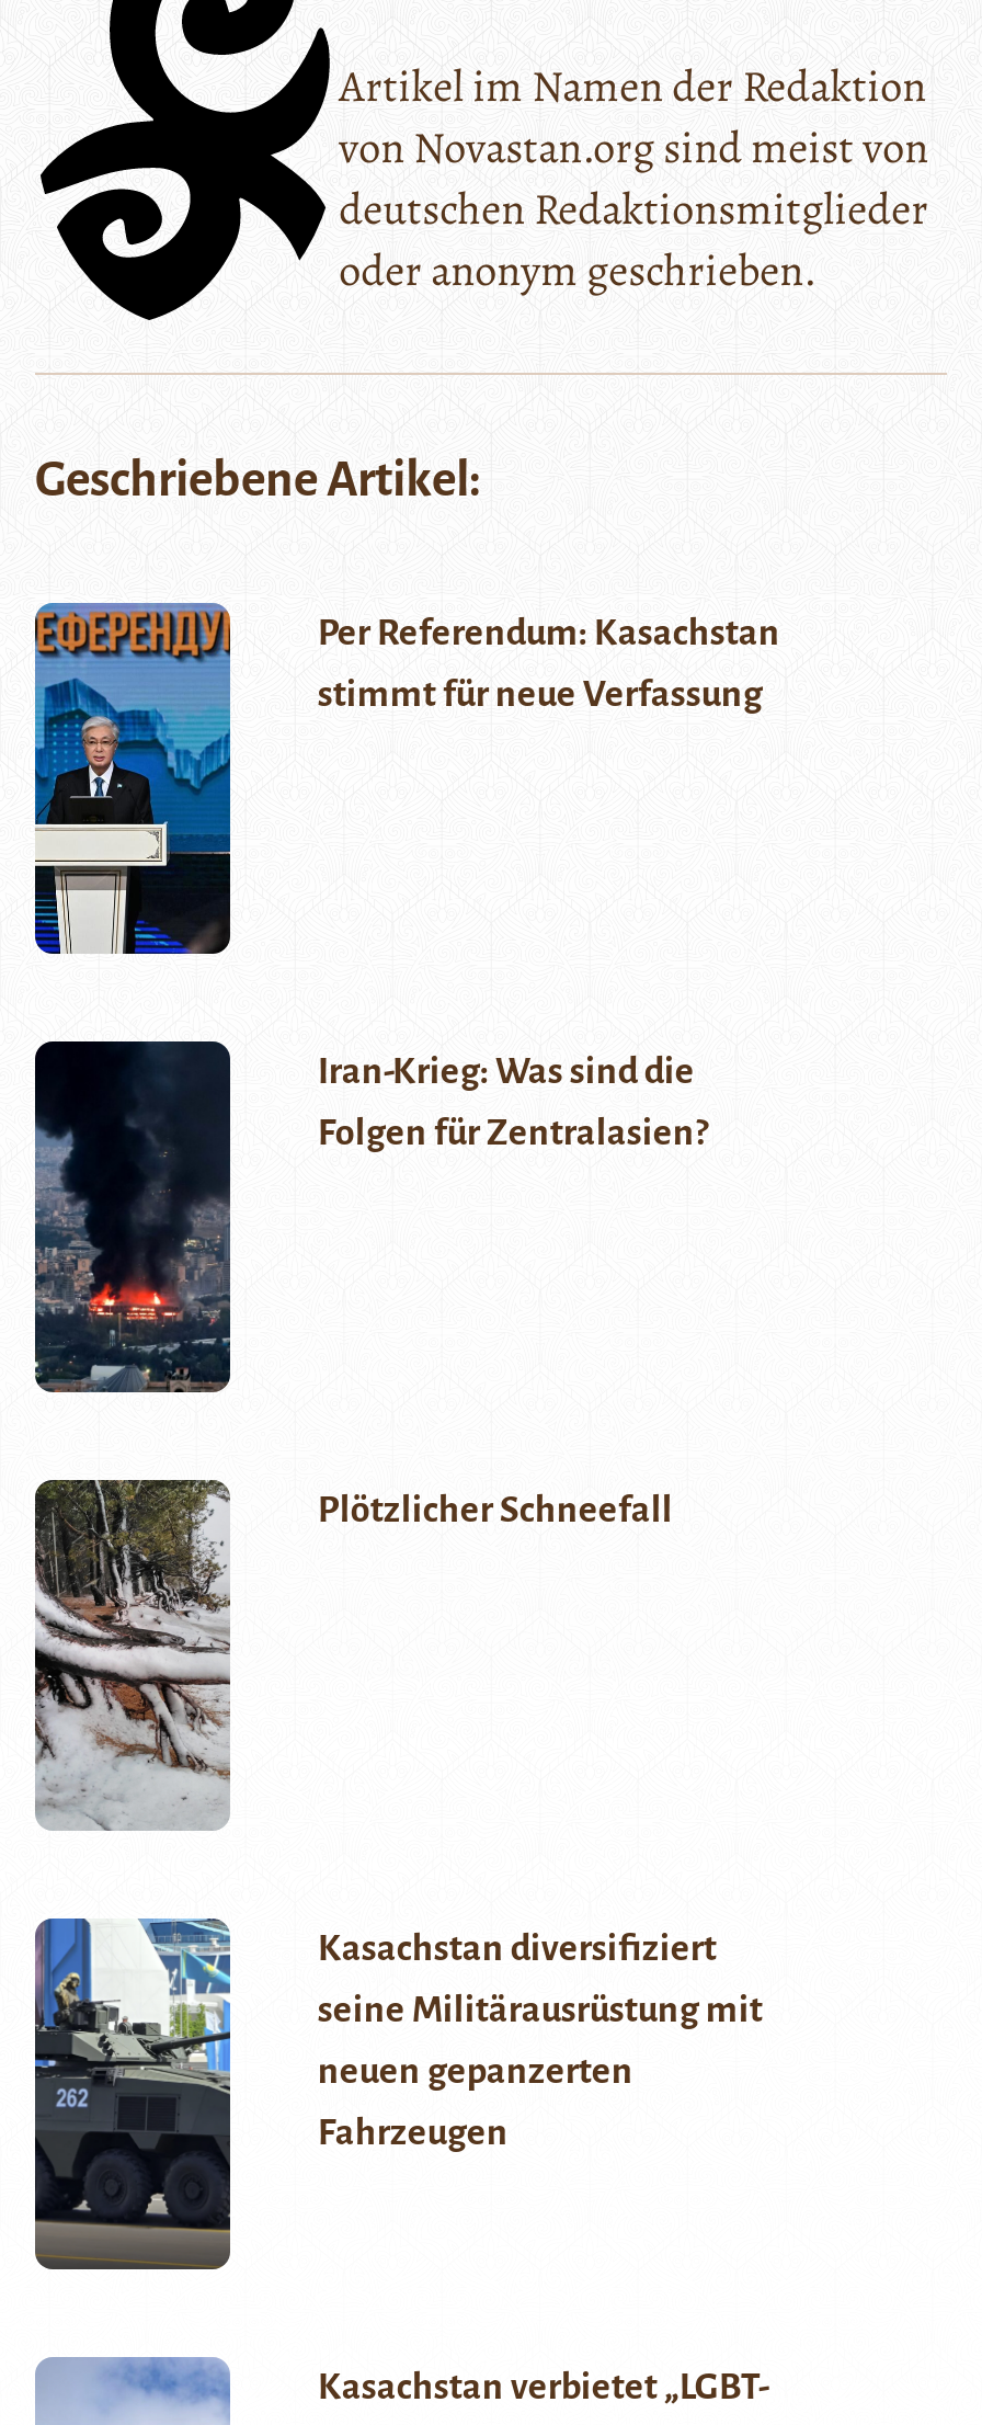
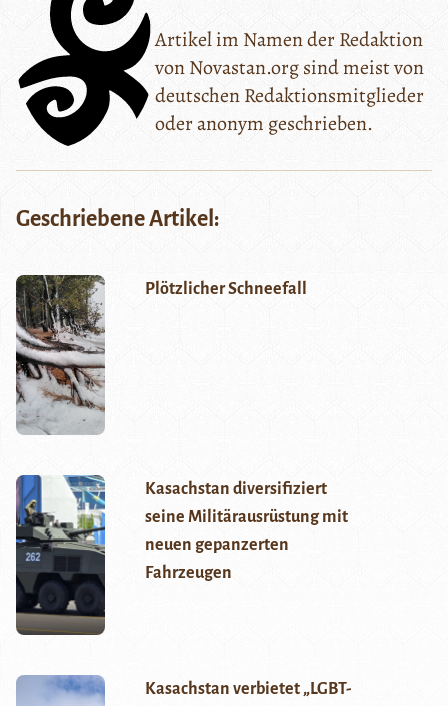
- [image]
- Per Referendum: Kasachstan
- stimmt für neue Verfassung

- [image]
- Iran-Krieg: Was sind die
- Folgen für Zentralasien?
